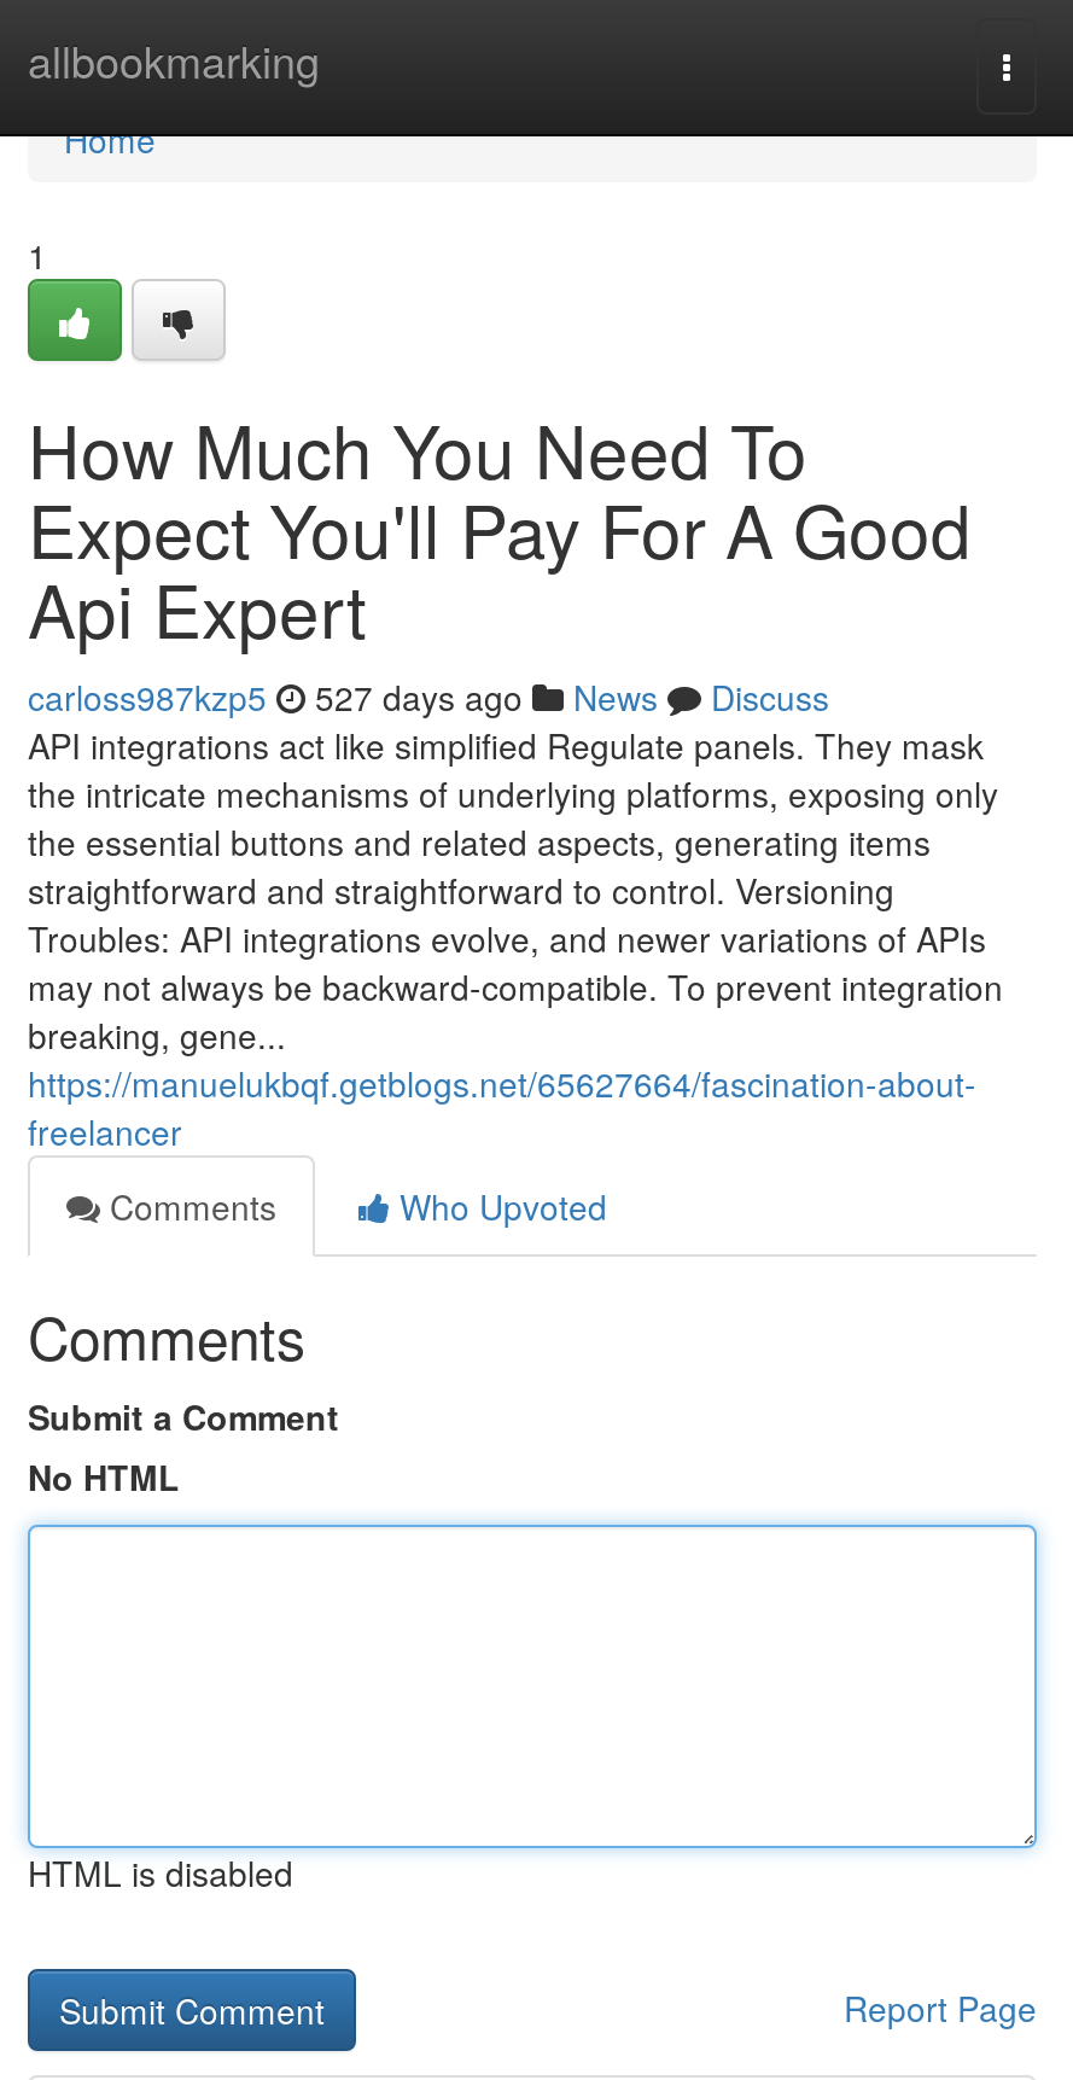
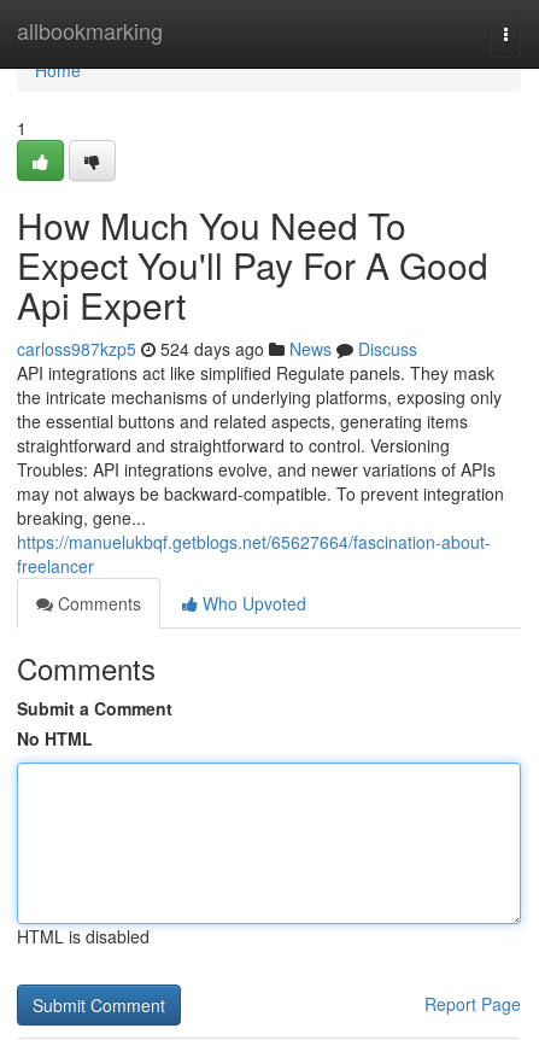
- carloss987kzp5 527 days ago News Discuss
+ carloss987kzp5 524 days ago News Discuss
